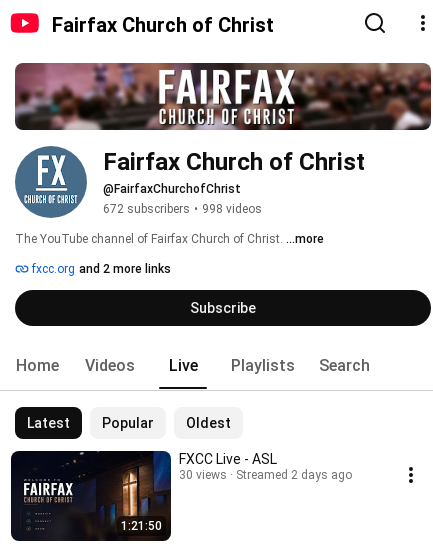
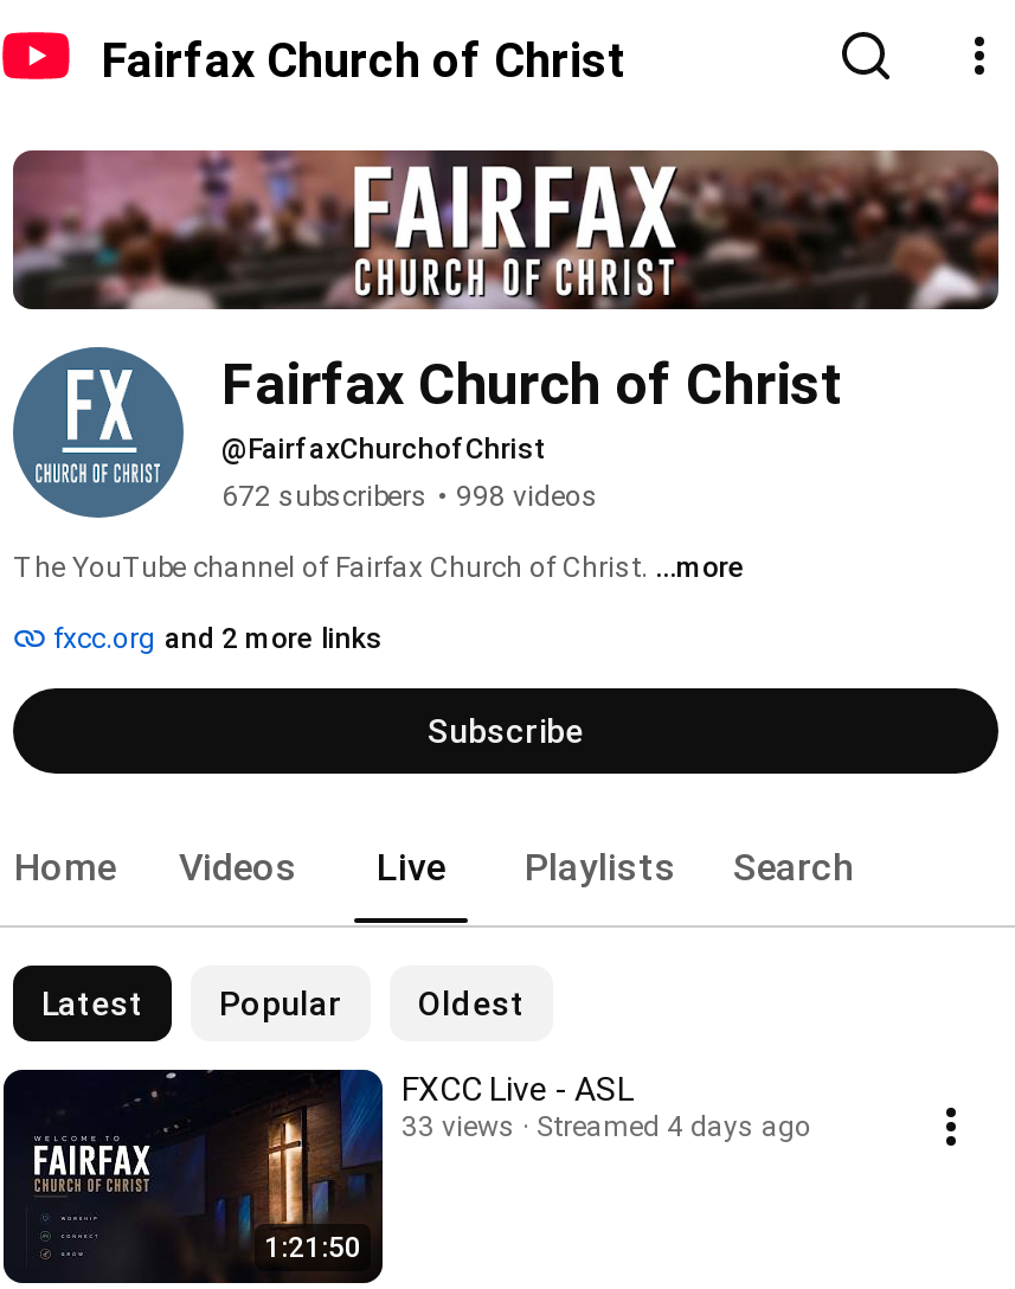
- 30 views
+ 33 views

- Streamed 2 days ago
+ Streamed 4 days ago
